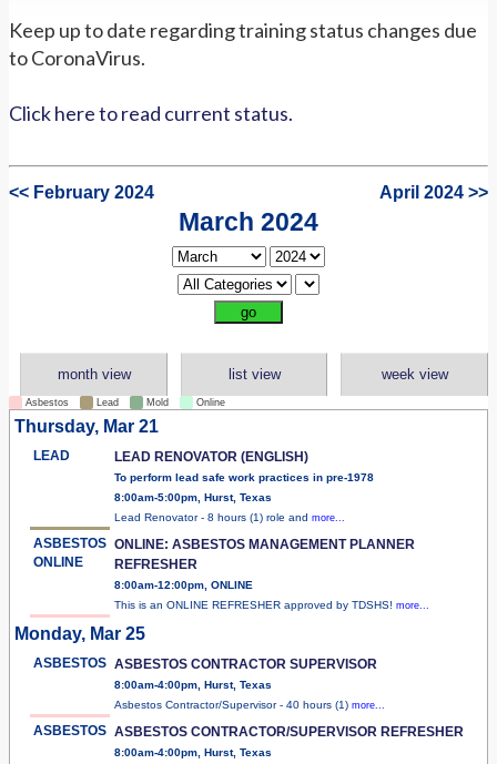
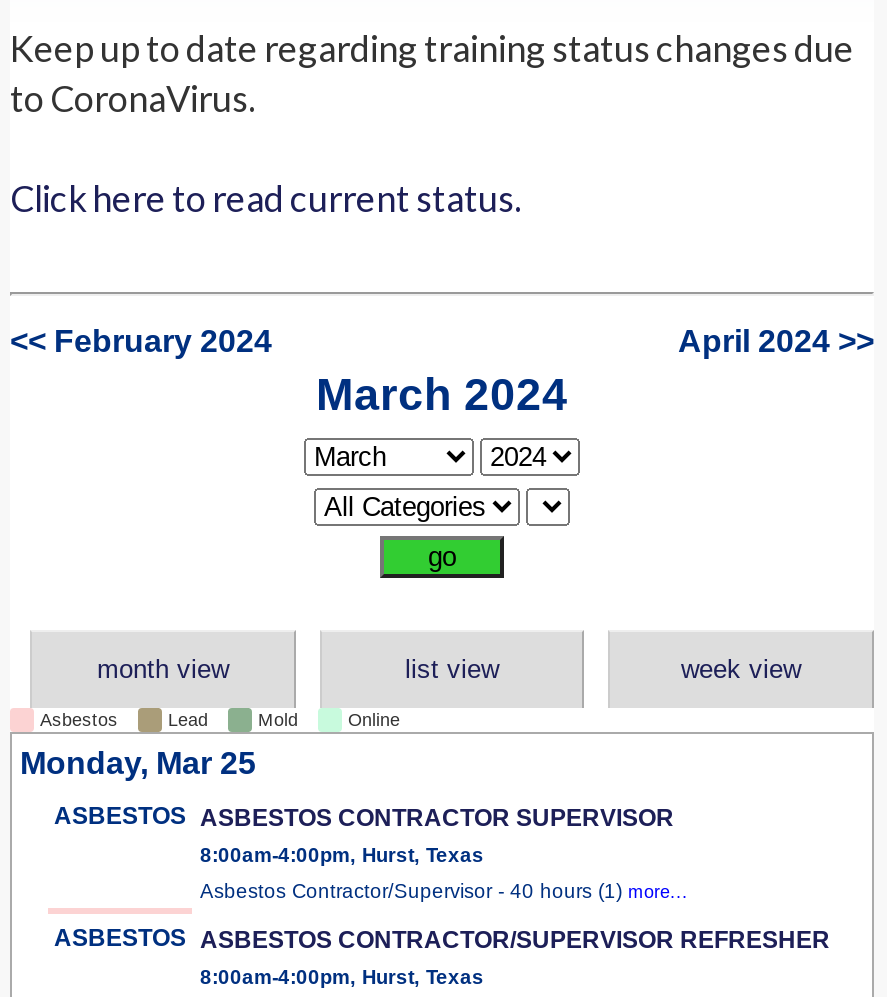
- Thursday, Mar 21
- LEAD
- LEAD RENOVATOR (ENGLISH)
- To perform lead safe work practices in pre-1978
- 8:00am-5:00pm, Hurst, Texas
- Lead Renovator - 8 hours (1) role and more...
- ASBESTOS
- ONLINE

- ONLINE: ASBESTOS MANAGEMENT PLANNER
- REFRESHER
- 8:00am-12:00pm, ONLINE
- This is an ONLINE REFRESHER approved by TDSHS! more...
